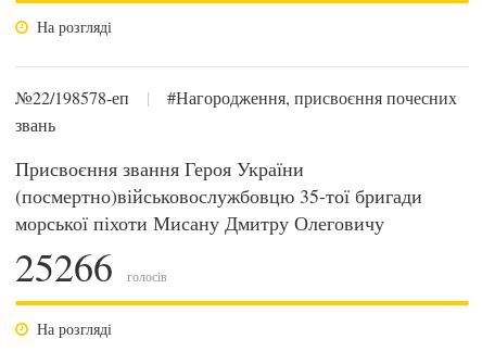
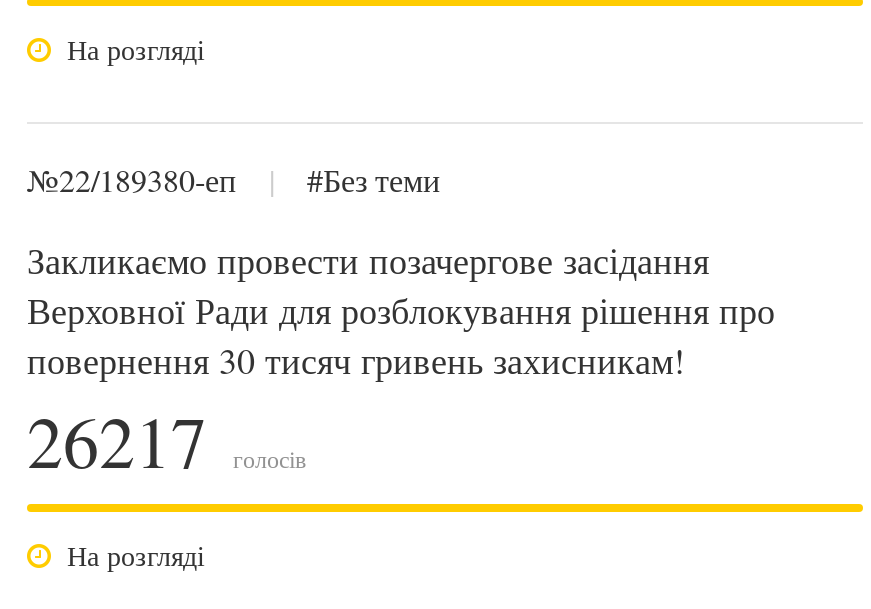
- №22/198578-еп
+ №22/189380-еп

- #Нагородження, присвоєння почесних
- звань
+ #Без теми

- Присвоєння звання Героя України
- (посмертно)військовослужбовцю 35-тої бригади
- морської піхоти Мисану Дмитру Олеговичу
- 25266
+ Закликаємо провести позачергове засідання
+ Верховної Ради для розблокування рішення про
+ повернення 30 тисяч гривень захисникам!
+ 26217
